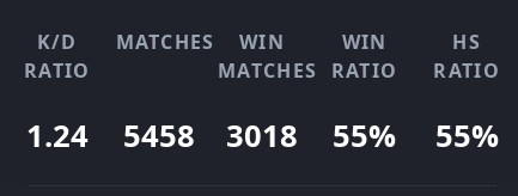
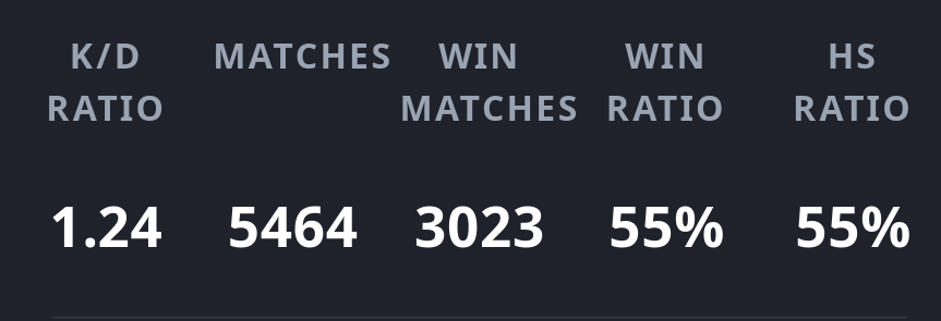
- 5458
+ 5464

- 3018
+ 3023
